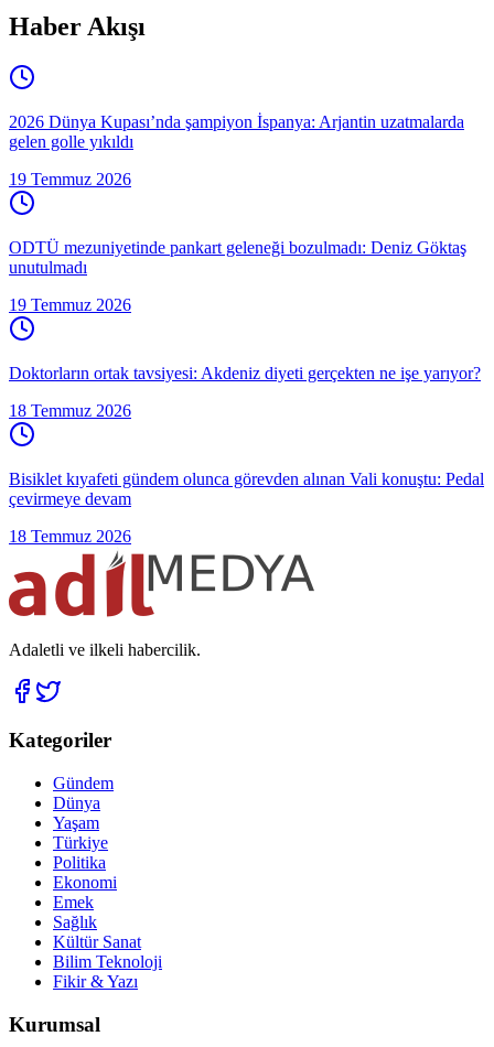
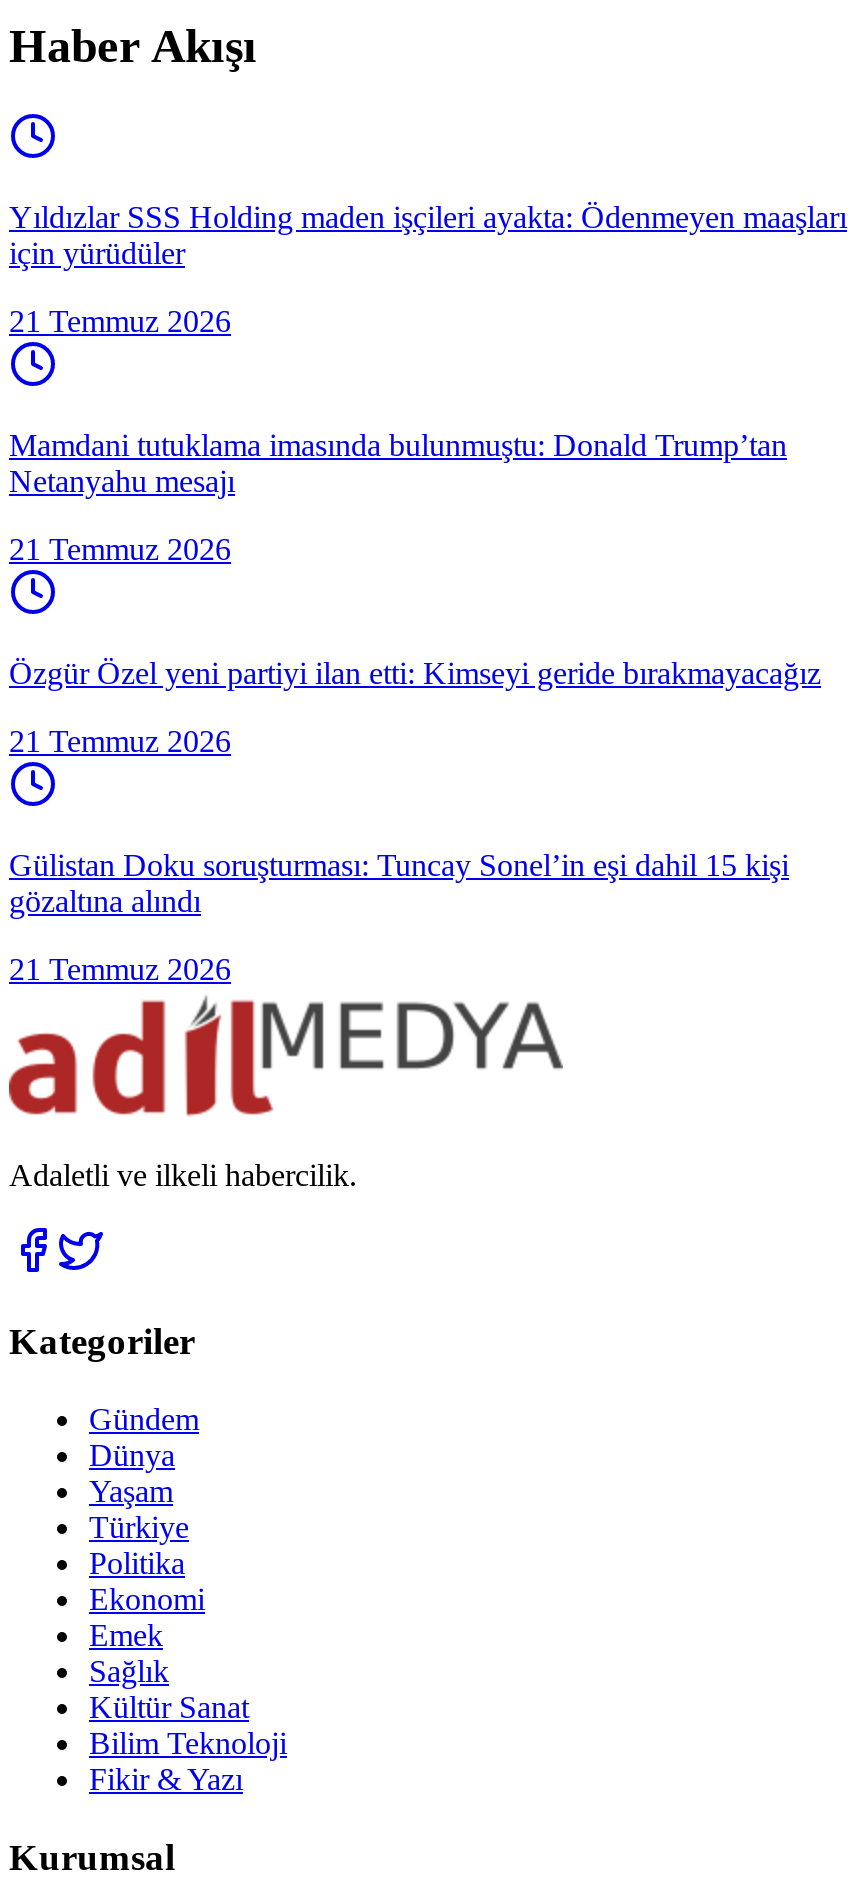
- 2026 Dünya Kupası’nda şampiyon İspanya: Arjantin uzatmalarda
- gelen golle yıkıldı
+ Yıldızlar SSS Holding maden işçileri ayakta: Ödenmeyen maaşları
+ için yürüdüler

- 19 Temmuz 2026
+ 21 Temmuz 2026

- ODTÜ mezuniyetinde pankart geleneği bozulmadı: Deniz Göktaş
- unutulmadı
+ Mamdani tutuklama imasında bulunmuştu: Donald Trump’tan
+ Netanyahu mesajı

- 19 Temmuz 2026
+ 21 Temmuz 2026

- Doktorların ortak tavsiyesi: Akdeniz diyeti gerçekten ne işe yarıyor?
+ Özgür Özel yeni partiyi ilan etti: Kimseyi geride bırakmayacağız

- 18 Temmuz 2026
+ 21 Temmuz 2026

- Bisiklet kıyafeti gündem olunca görevden alınan Vali konuştu: Pedal
- çevirmeye devam
+ Gülistan Doku soruşturması: Tuncay Sonel’in eşi dahil 15 kişi
+ gözaltına alındı

- 18 Temmuz 2026
+ 21 Temmuz 2026
